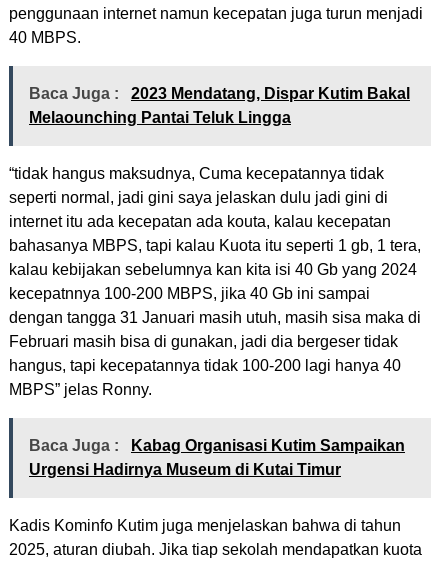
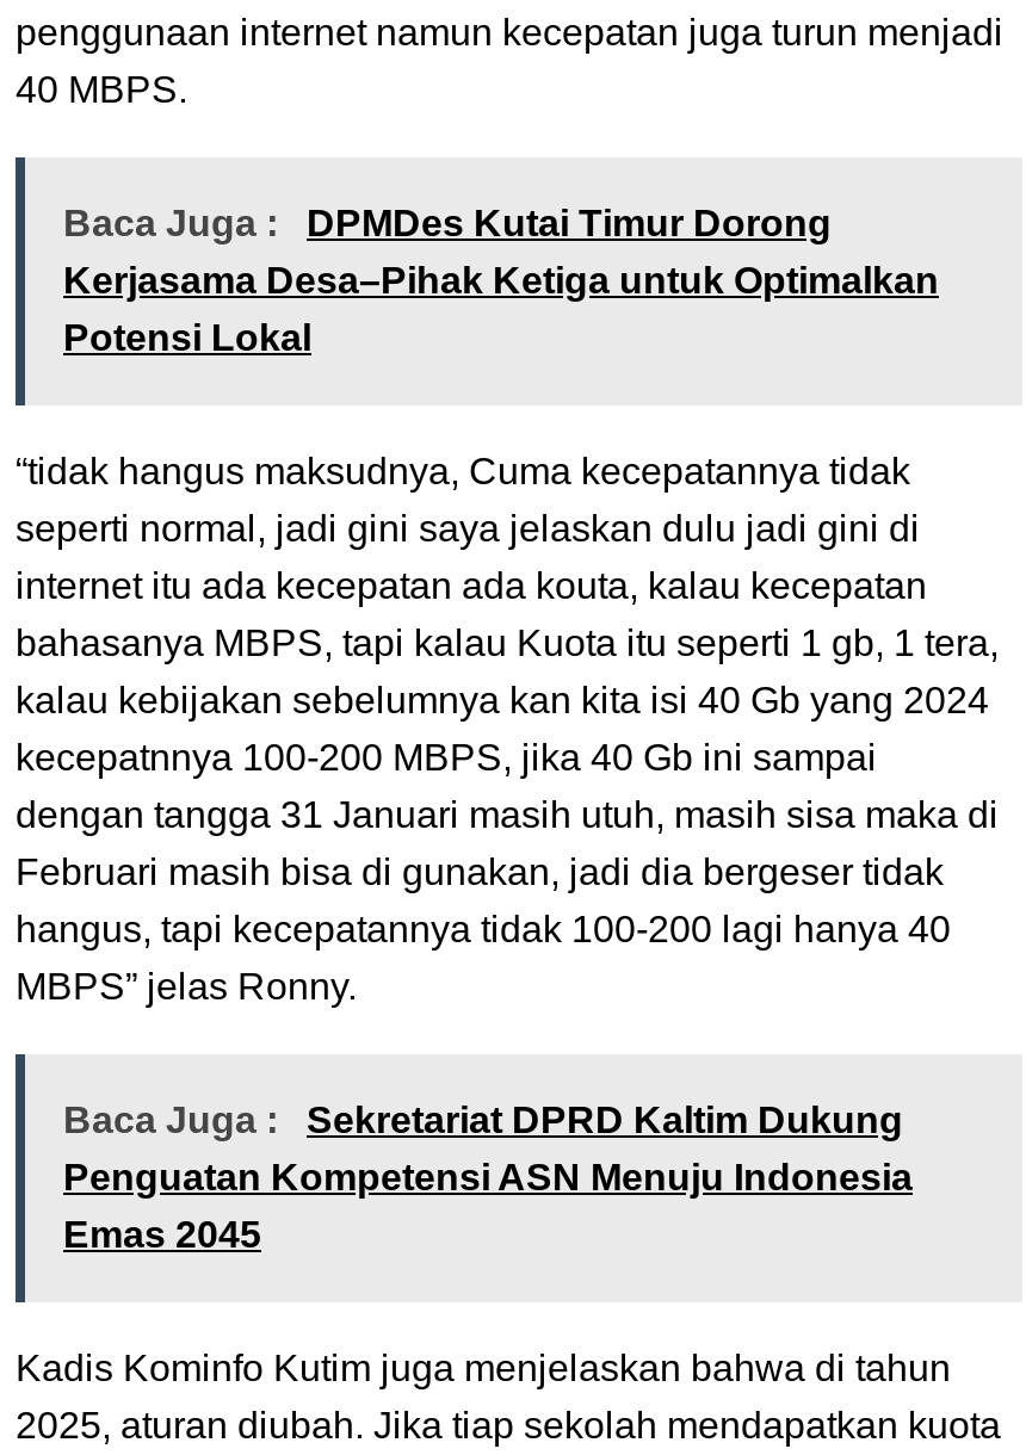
- Baca Juga : 2023 Mendatang, Dispar Kutim Bakal
- Melaounching Pantai Teluk Lingga
+ Baca Juga : DPMDes Kutai Timur Dorong
+ Kerjasama Desa–Pihak Ketiga untuk Optimalkan
+ Potensi Lokal

- Baca Juga : Kabag Organisasi Kutim Sampaikan
- Urgensi Hadirnya Museum di Kutai Timur
+ Baca Juga : Sekretariat DPRD Kaltim Dukung
+ Penguatan Kompetensi ASN Menuju Indonesia
+ Emas 2045
